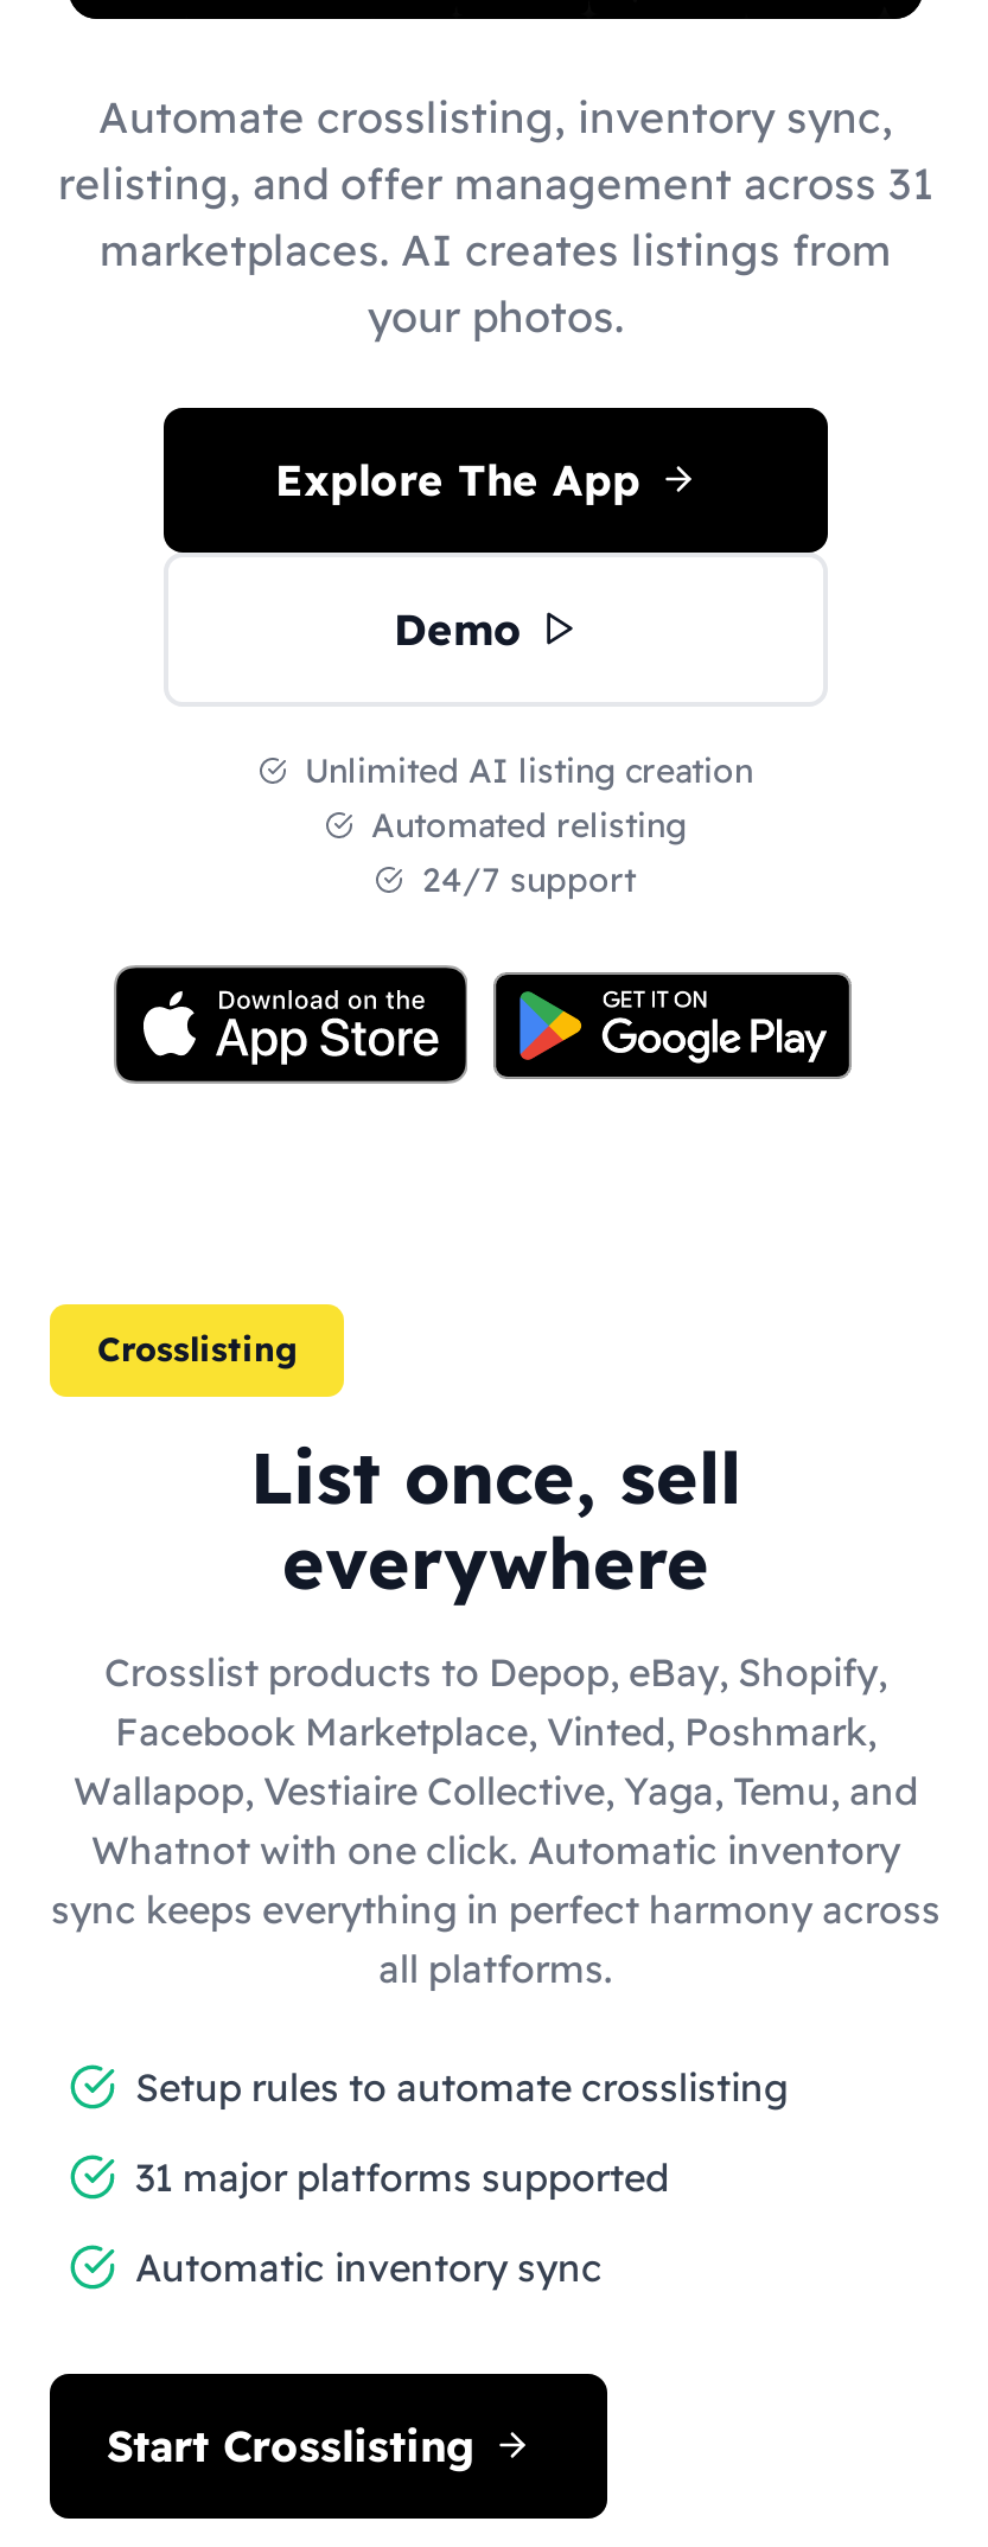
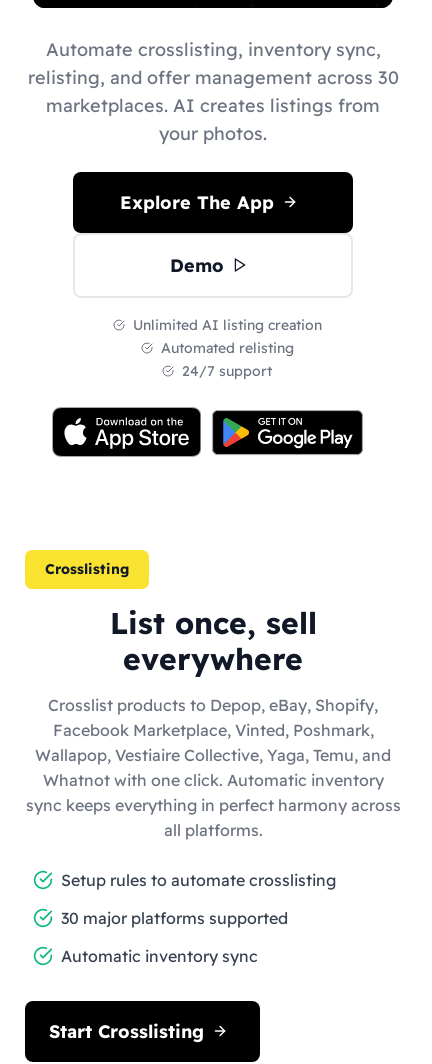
- relisting, and offer management across 31
+ relisting, and offer management across 30

- 31 major platforms supported
+ 30 major platforms supported
